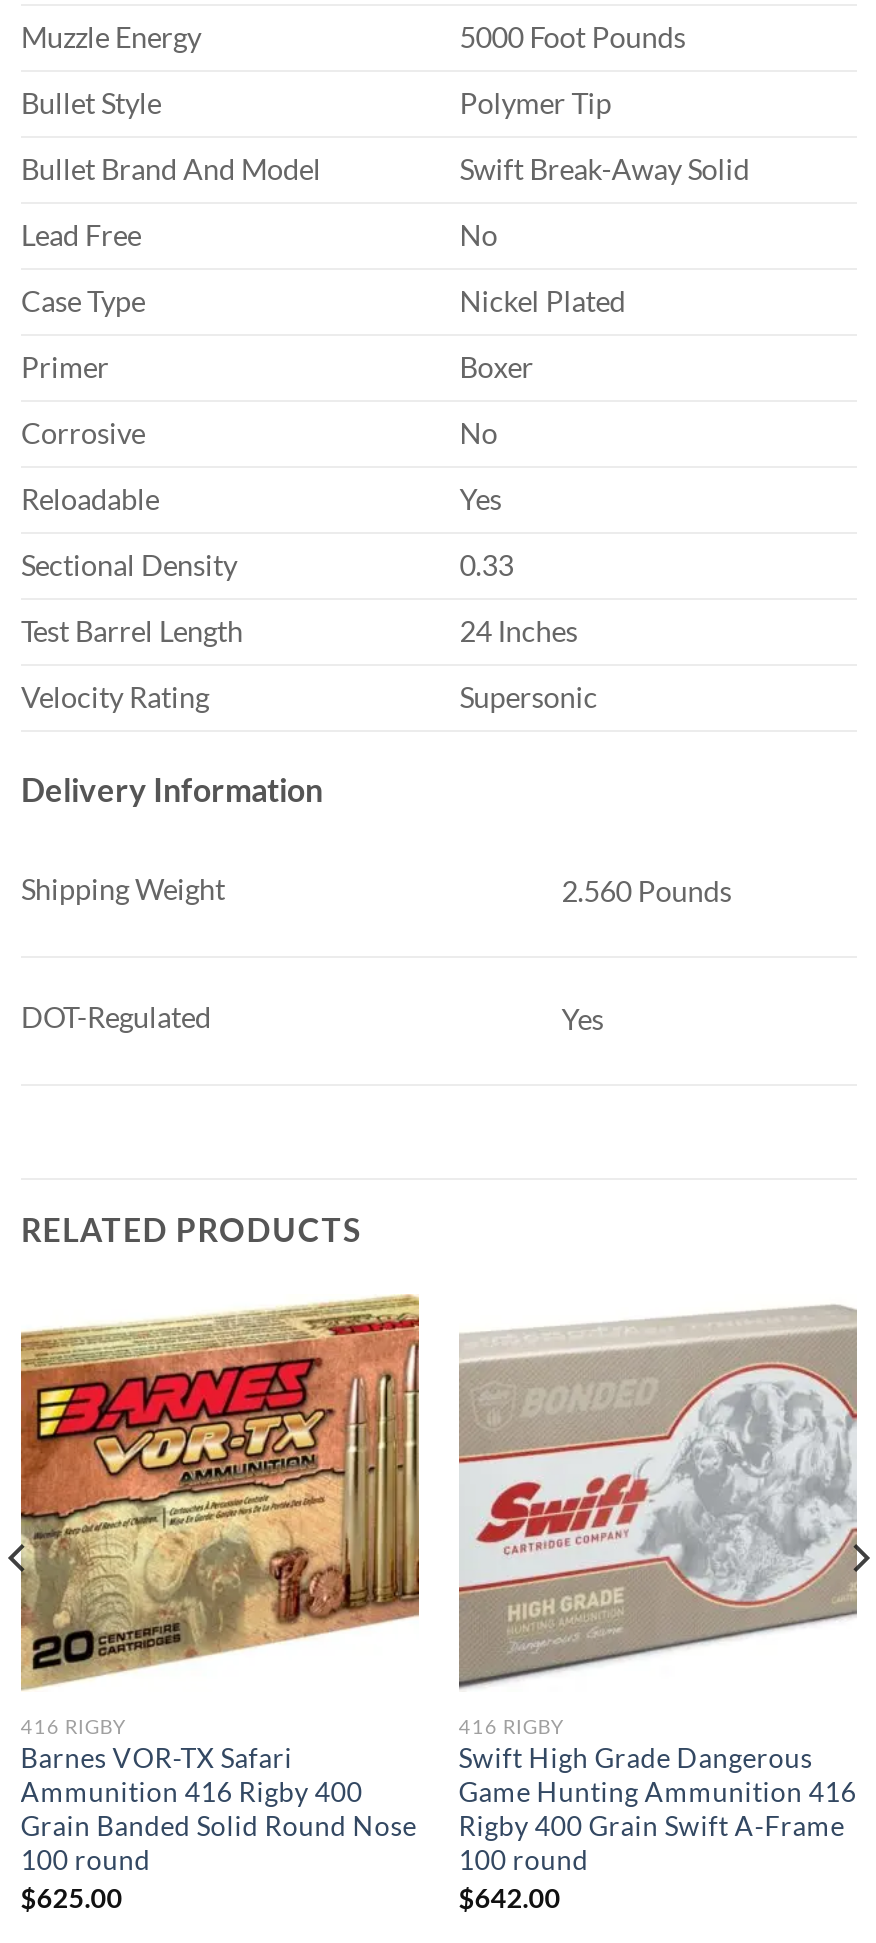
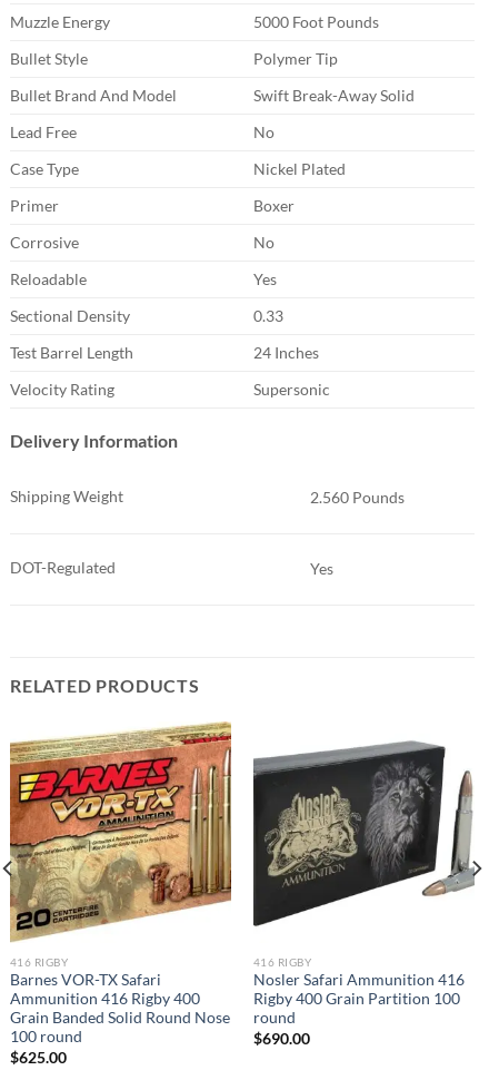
- [image]
- Swift High Grade Dangerous
- Game Hunting Ammunition 416
- Rigby 400 Grain Swift A-Frame
- 100 round
- $642.00
+ [image]
+ Nosler Safari Ammunition 416
+ Rigby 400 Grain Partition 100
+ round
+ $690.00
